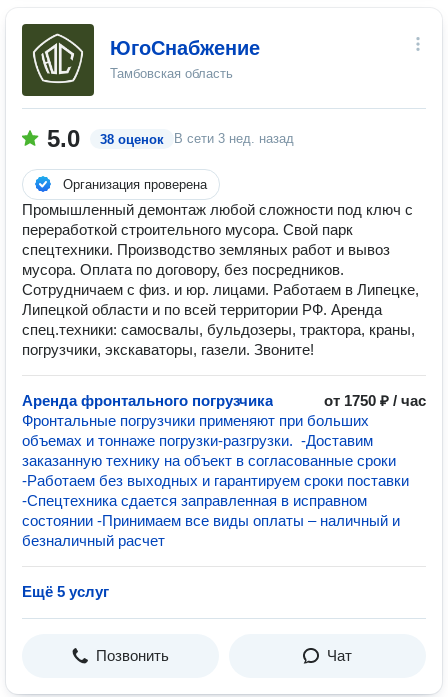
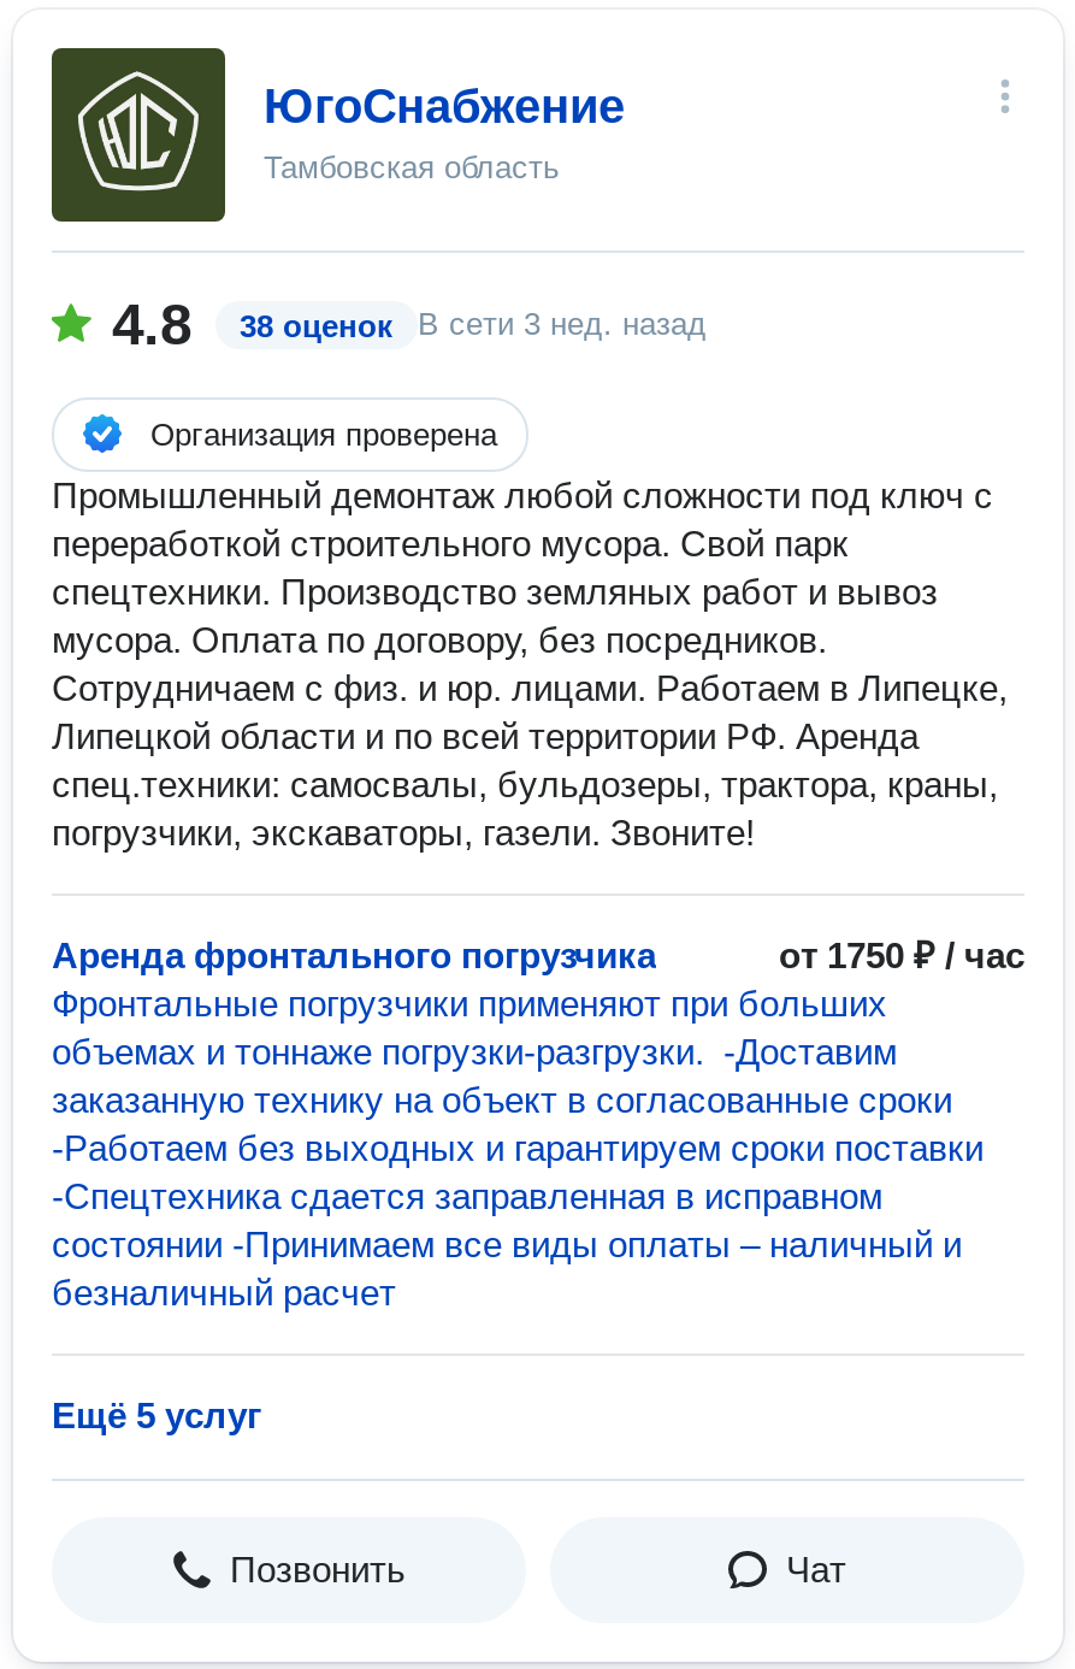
- 5.0
+ 4.8
